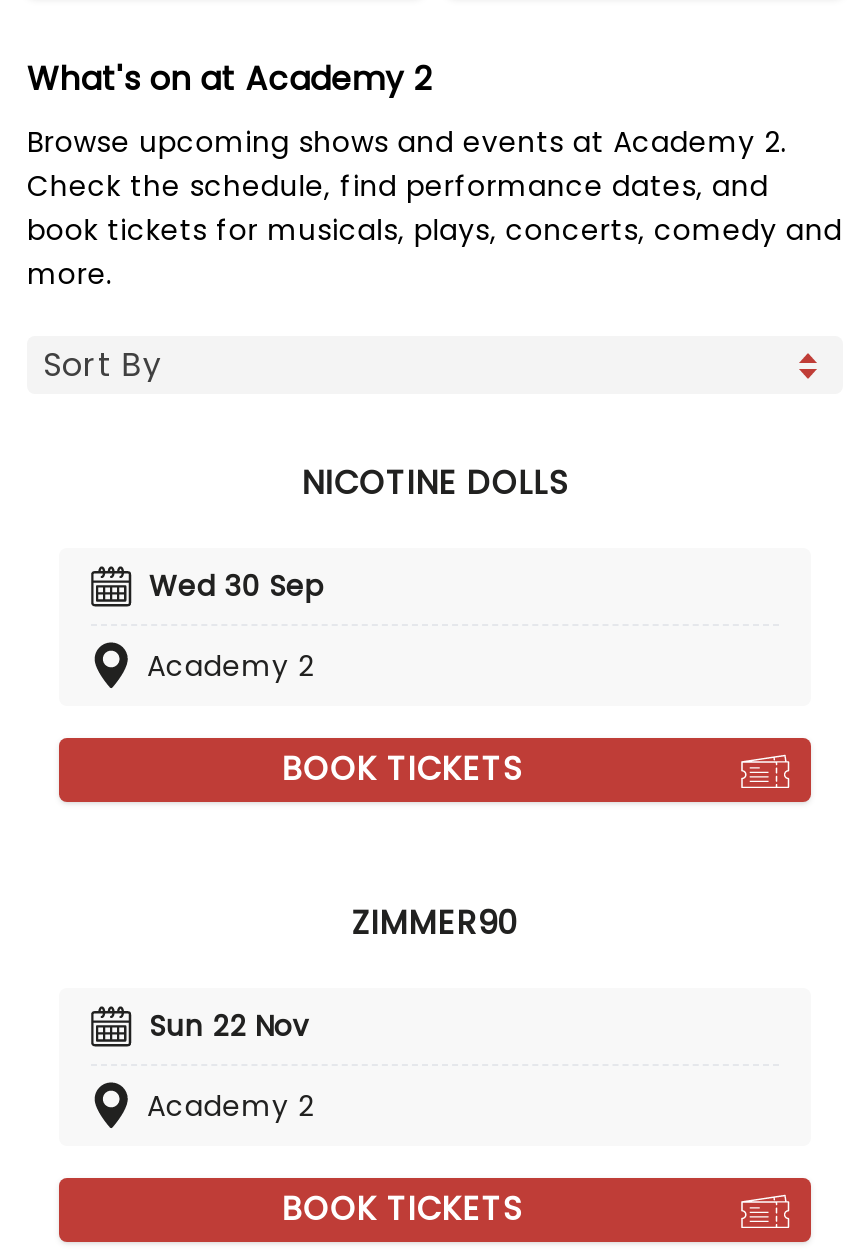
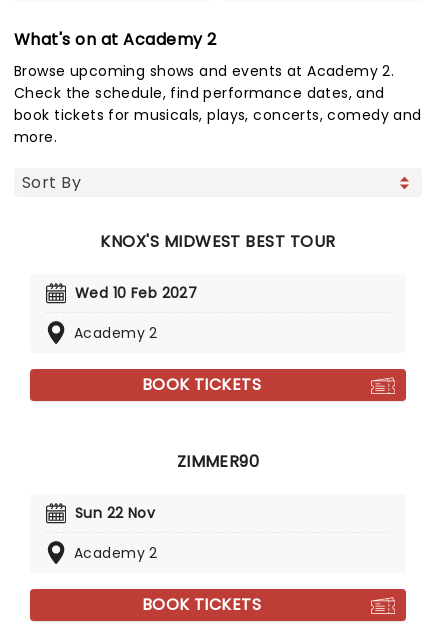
- NICOTINE DOLLS
+ KNOX'S MIDWEST BEST TOUR

- Wed 30 Sep
+ Wed 10 Feb 2027
